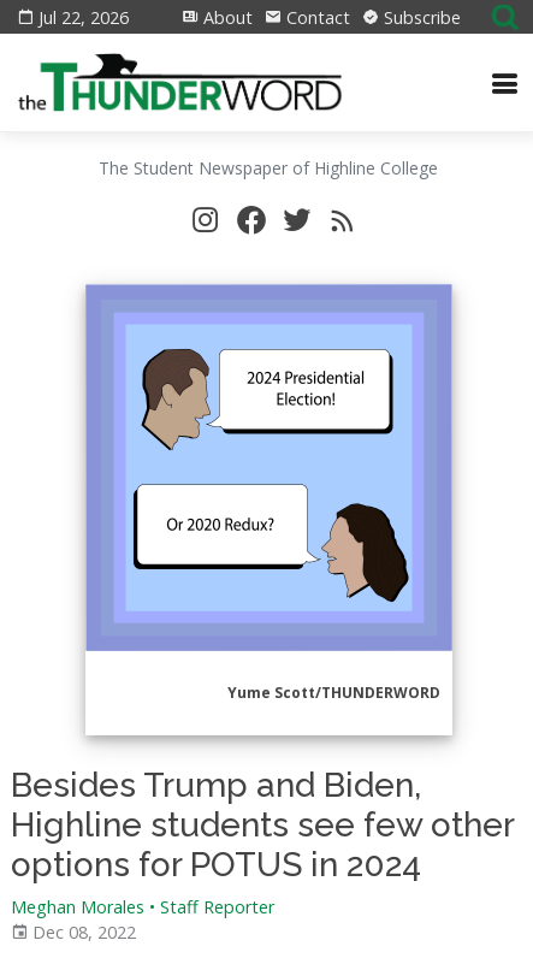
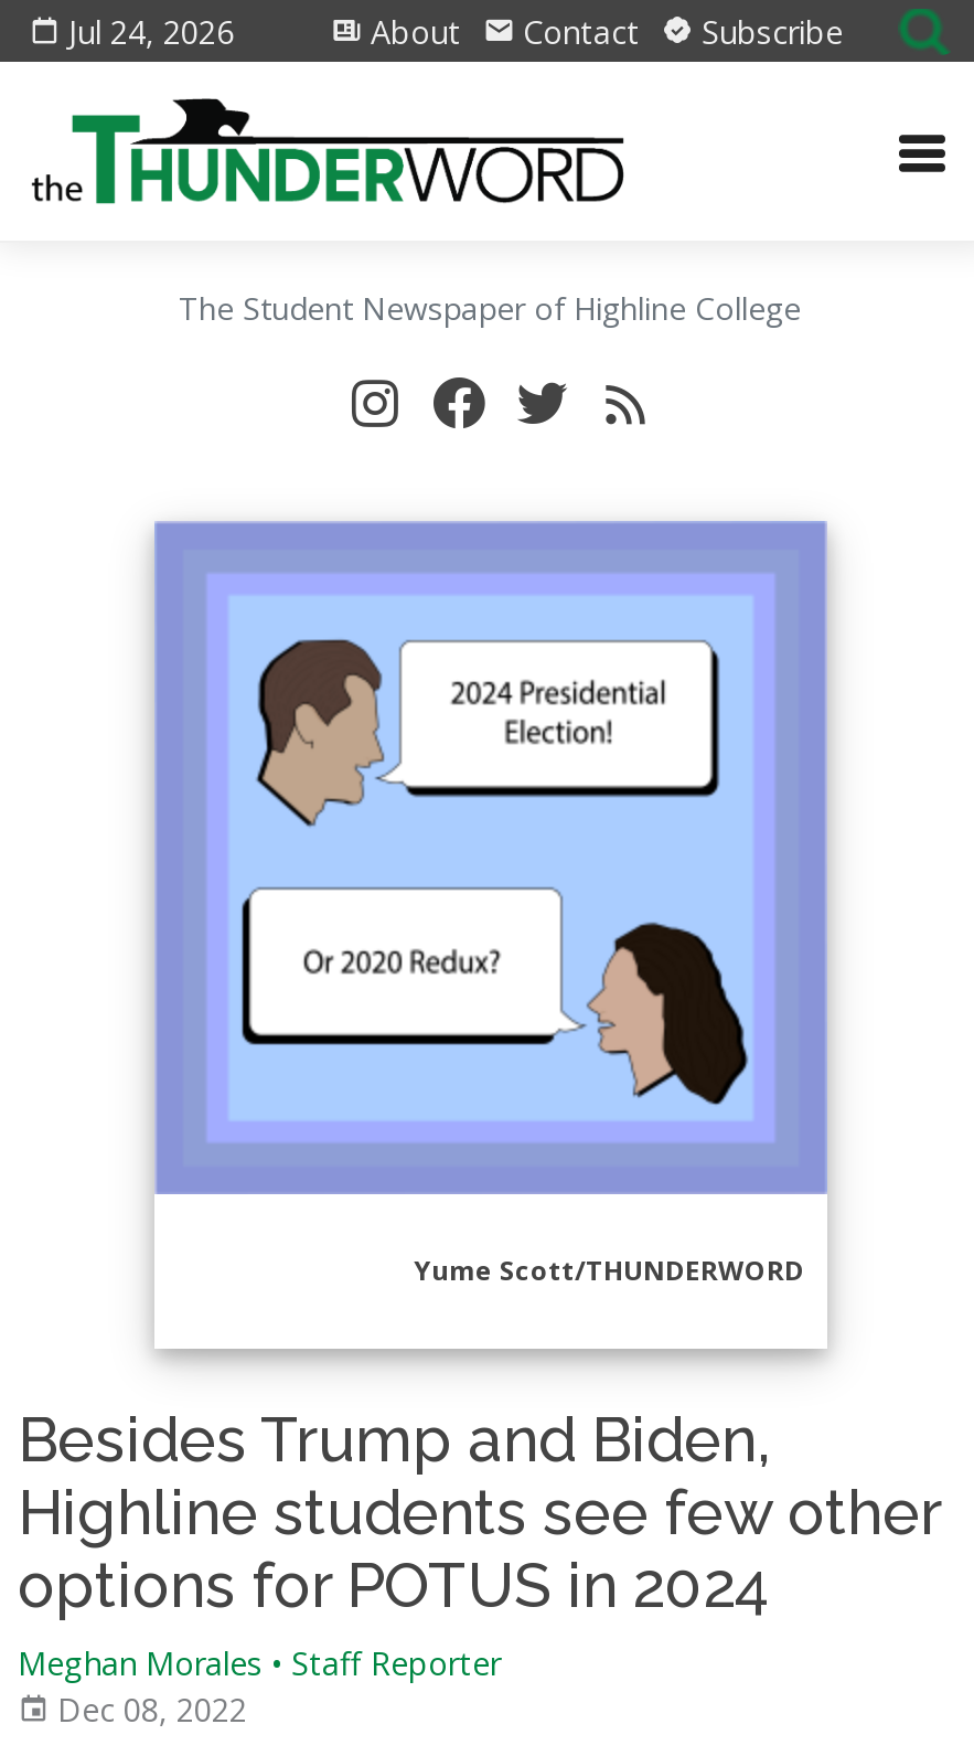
- Jul 22, 2026
+ Jul 24, 2026
